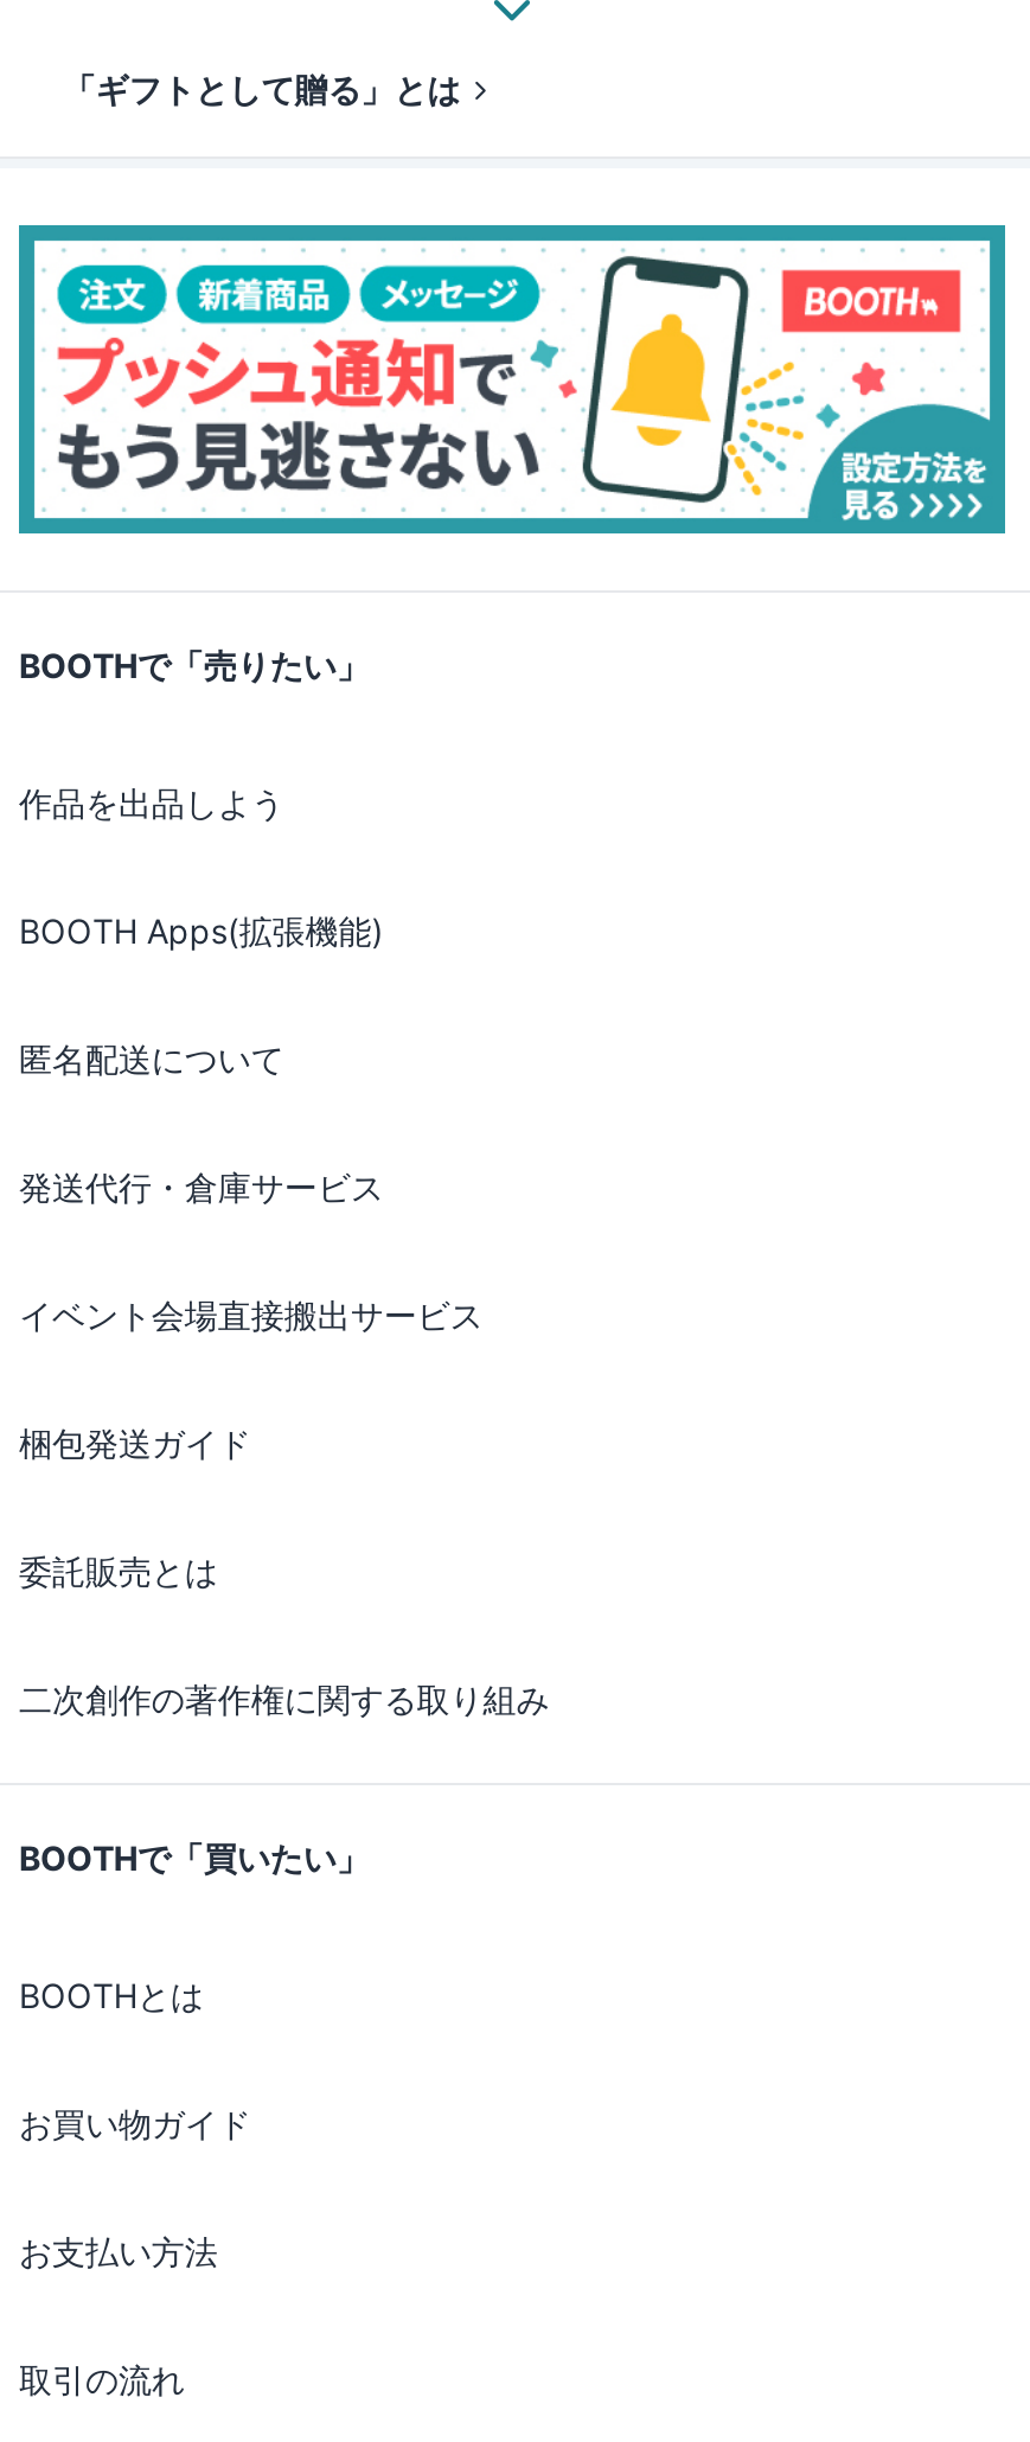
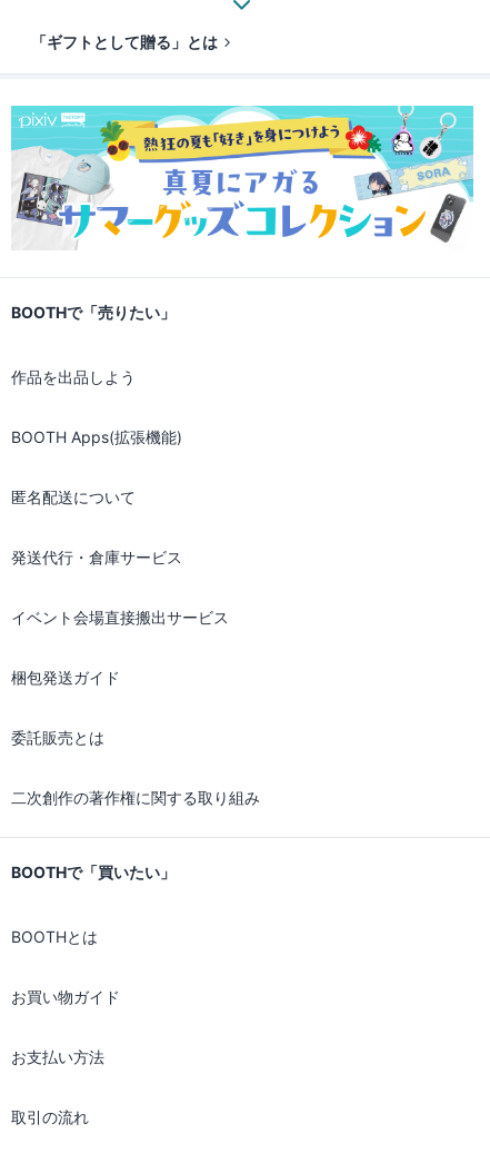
- [image]
+ [image]
